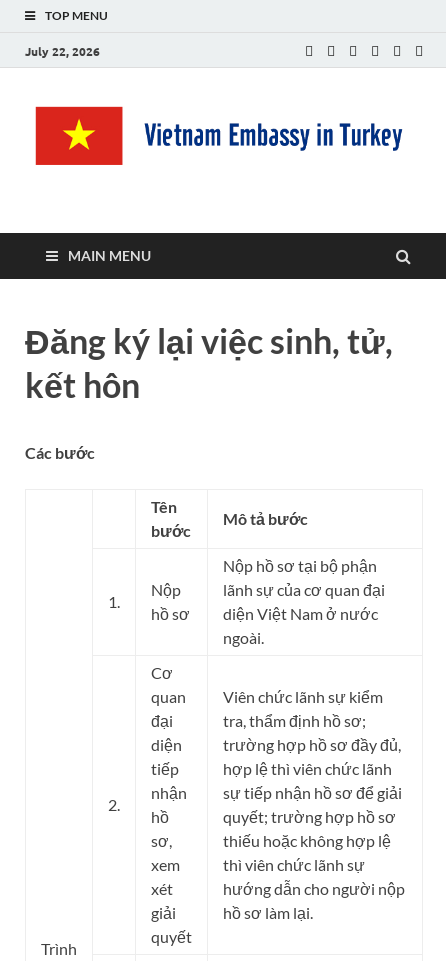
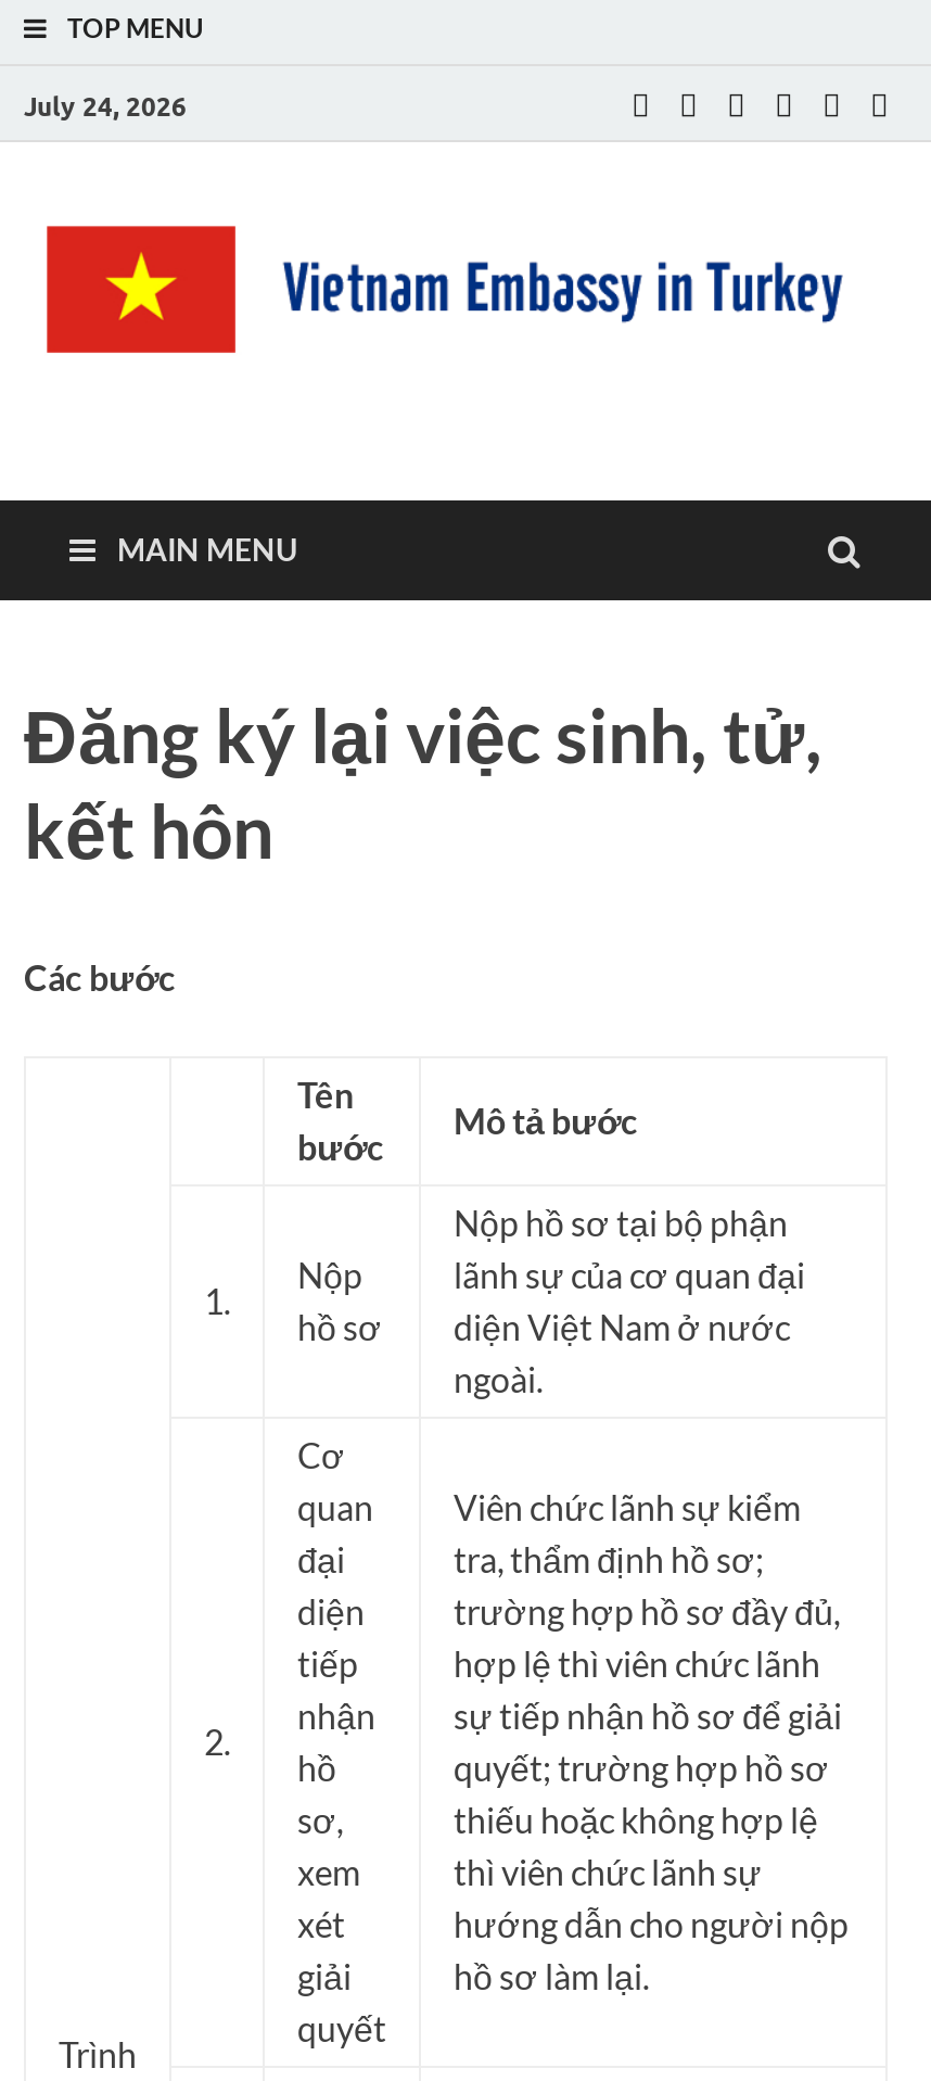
- July 22, 2026
+ July 24, 2026
